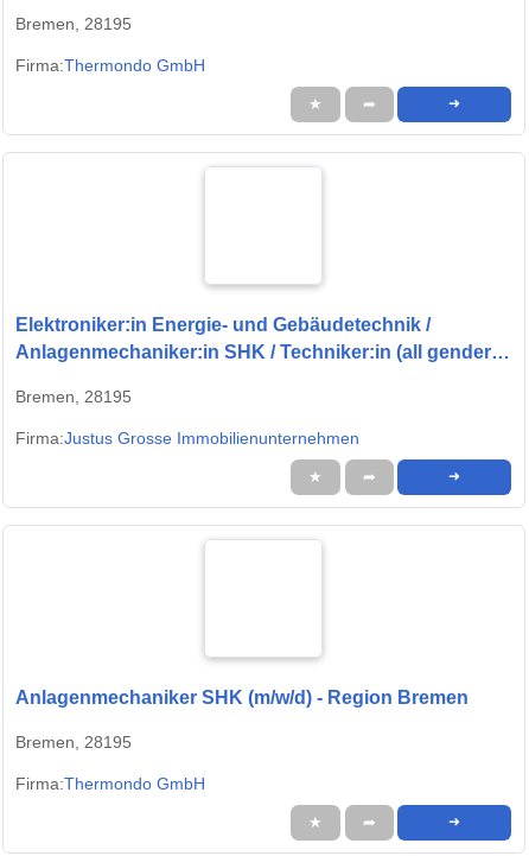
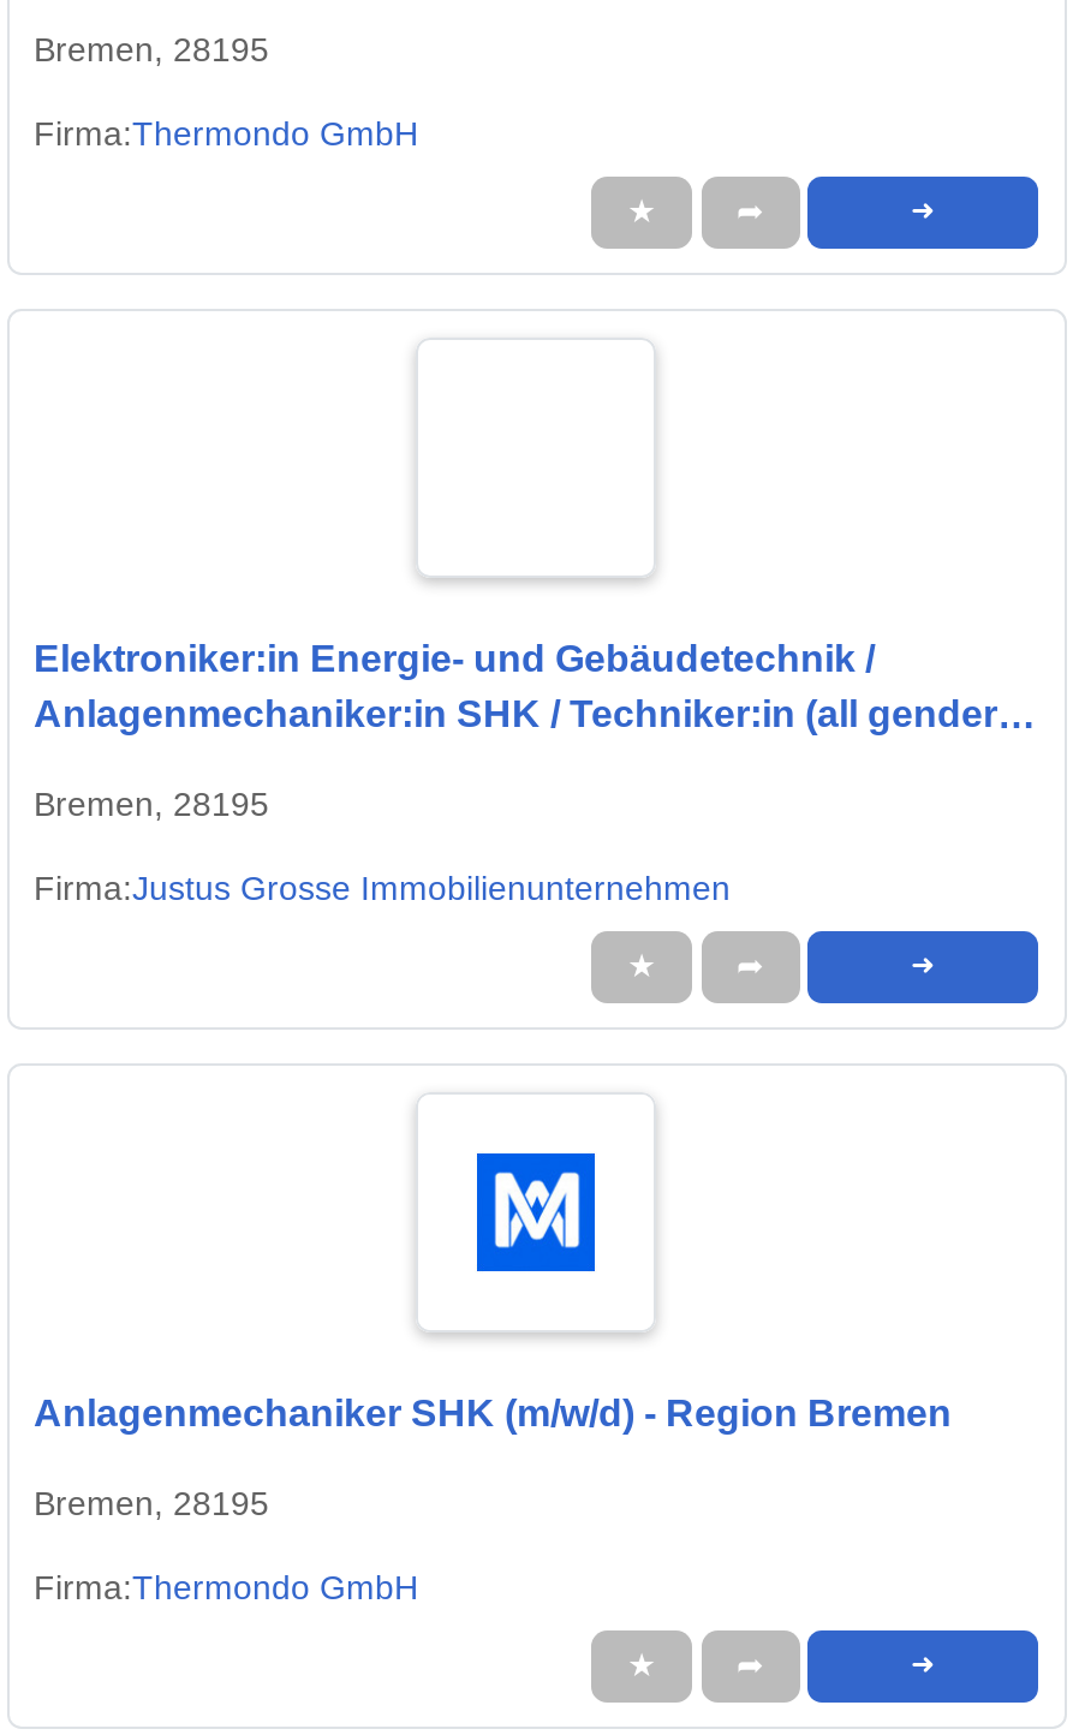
+ [image]
